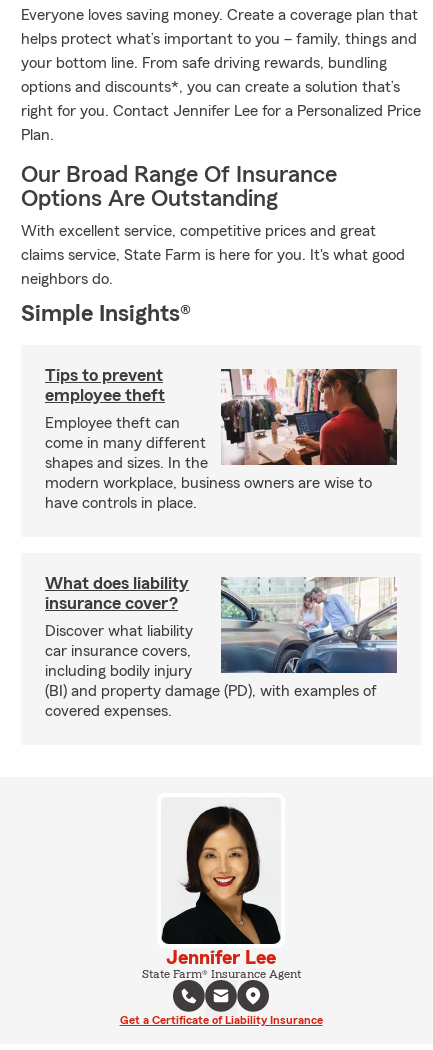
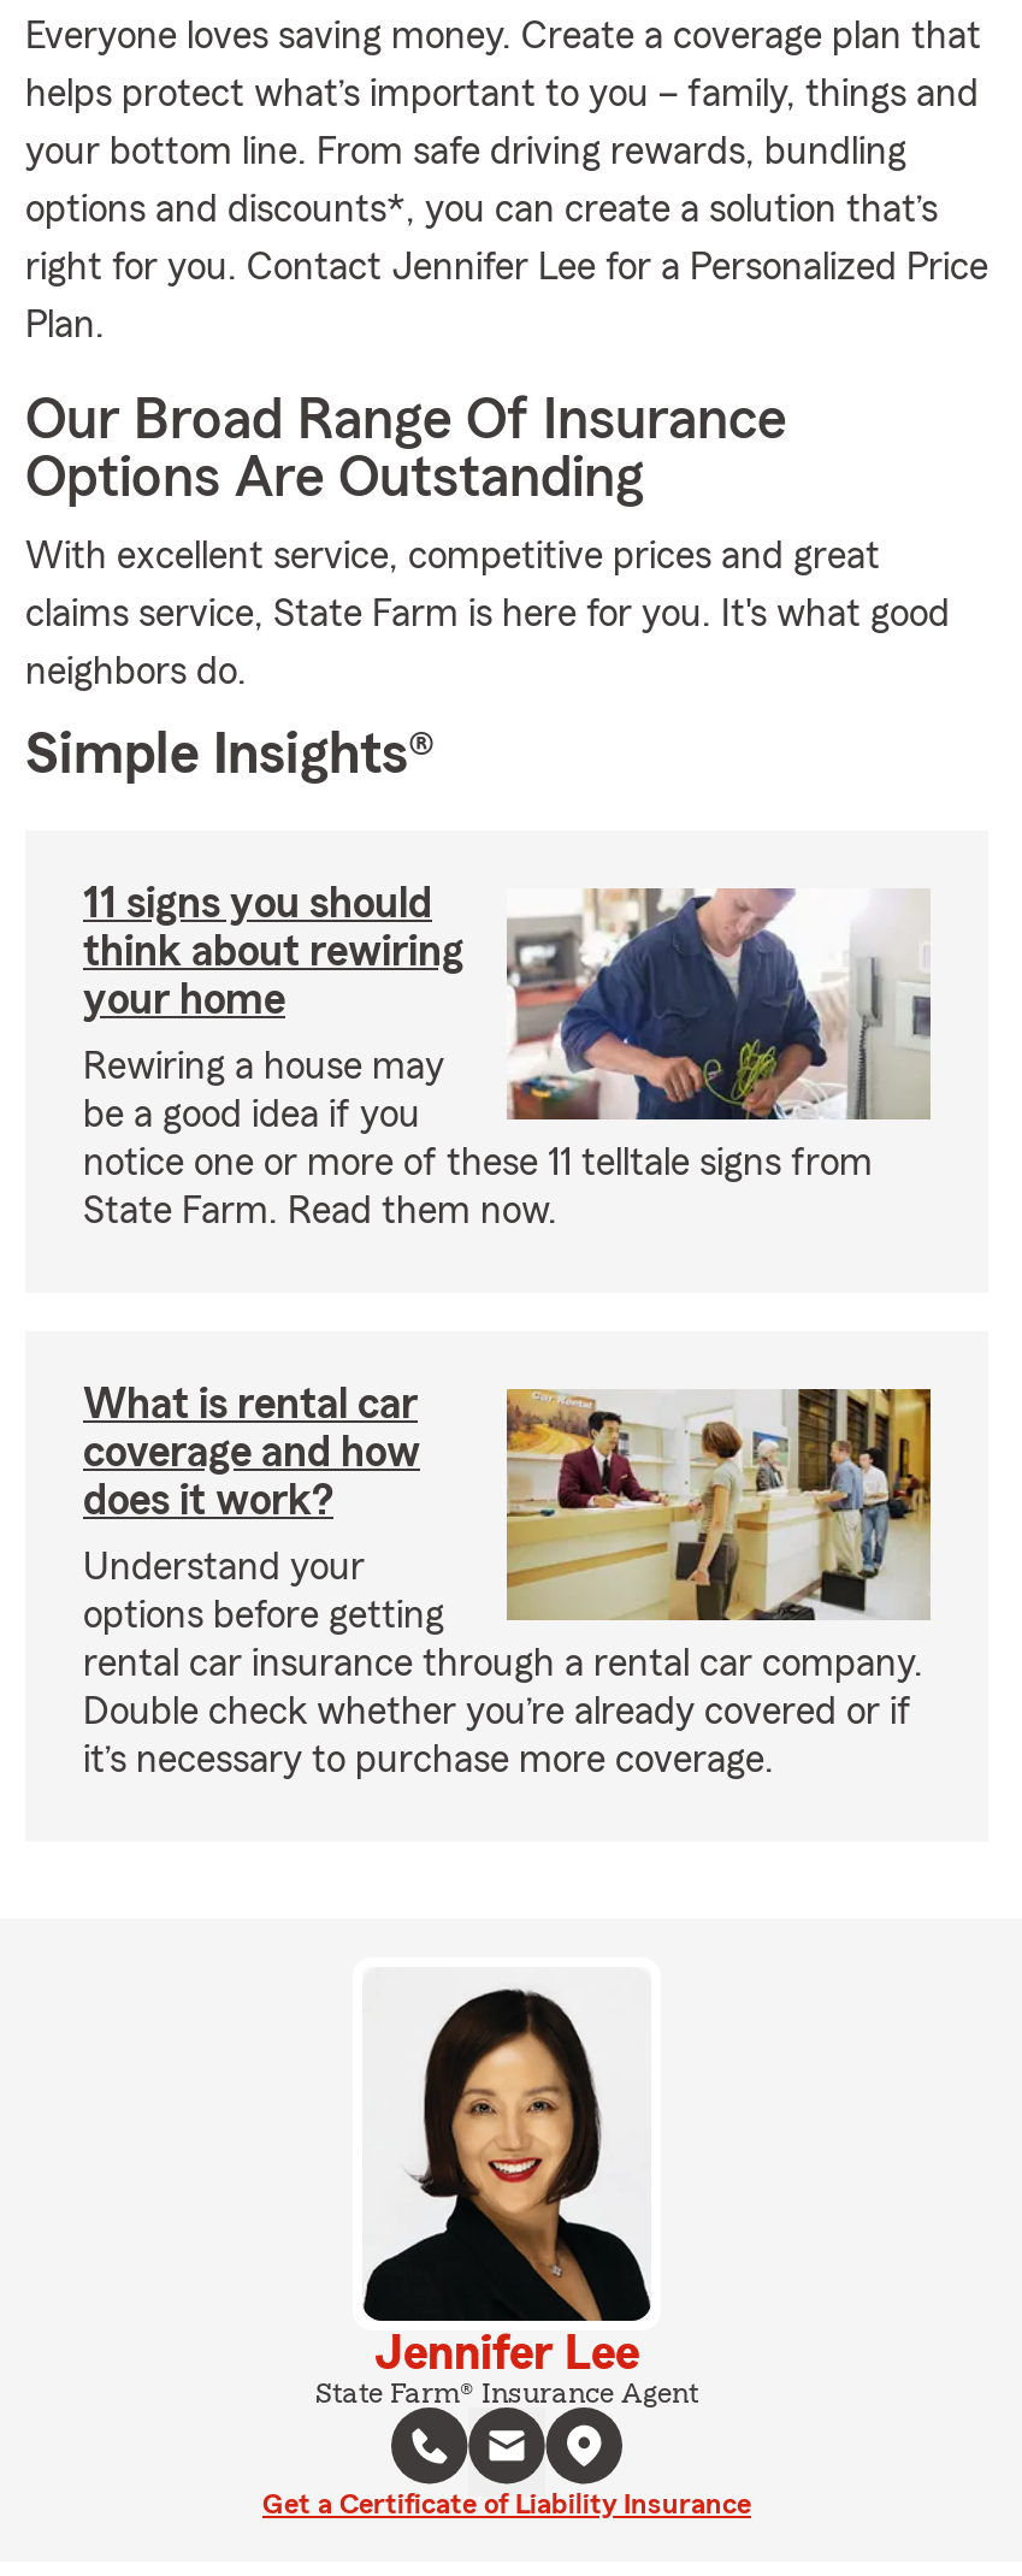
- Tips to prevent
- employee theft
+ 11 signs you should
+ think about rewiring
+ your home

- [image]
- Employee theft can
- come in many different
- shapes and sizes. In the
- modern workplace, business owners are wise to
- have controls in place.
+ [image]
+ Rewiring a house may
+ be a good idea if you
+ notice one or more of these 11 telltale signs from
+ State Farm. Read them now.

- What does liability
- insurance cover?
+ What is rental car
+ coverage and how
+ does it work?

- [image]
- Discover what liability
- car insurance covers,
- including bodily injury
- (BI) and property damage (PD), with examples of
- covered expenses.
+ [image]
+ Understand your
+ options before getting
+ rental car insurance through a rental car company.
+ Double check whether you’re already covered or if
+ it’s necessary to purchase more coverage.
